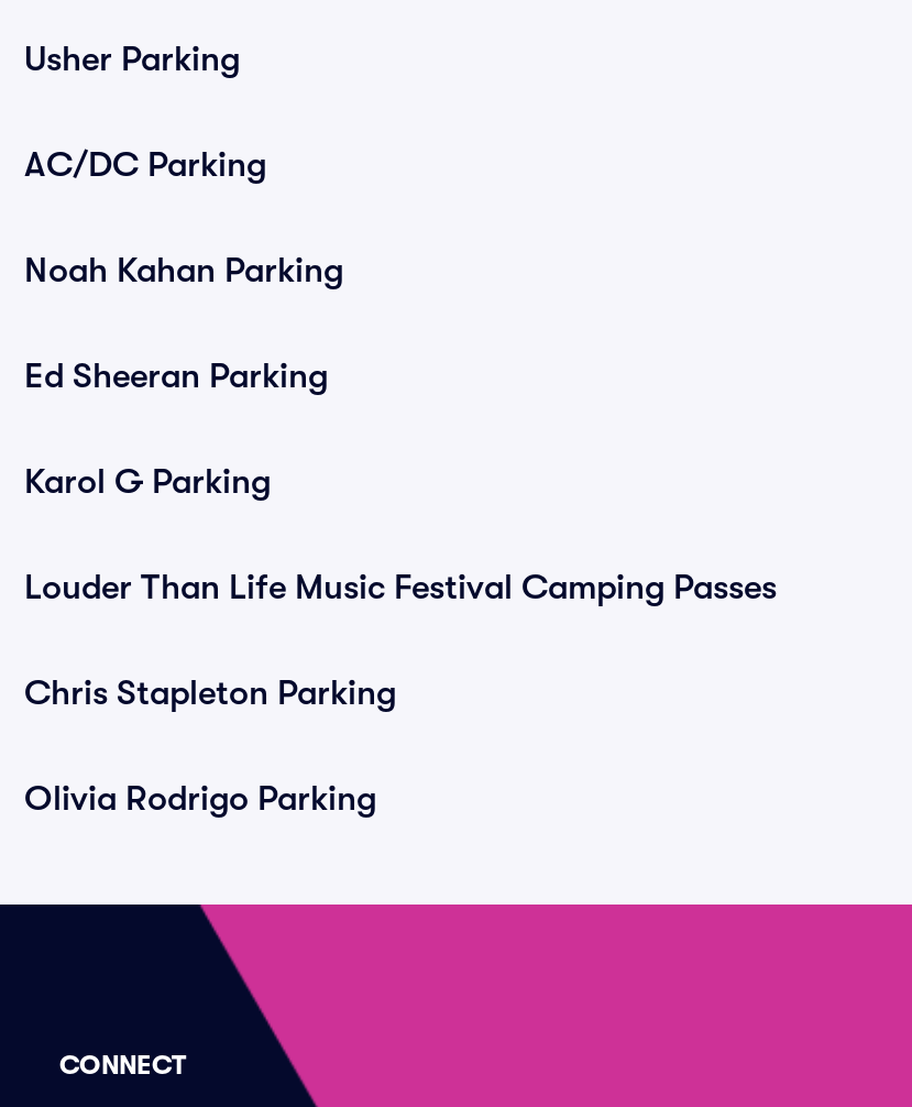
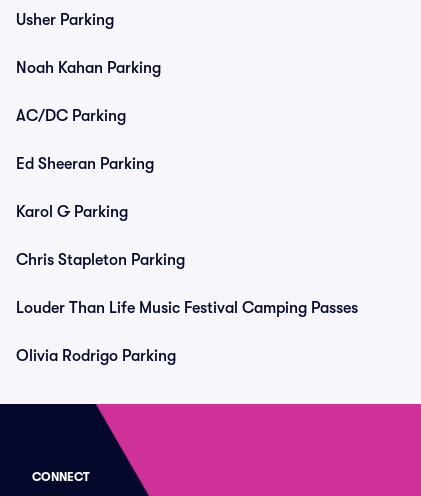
moved down: AC/DC Parking

moved up: Noah Kahan Parking

moved down: Louder Than Life Music Festival Camping Passes

moved up: Chris Stapleton Parking
